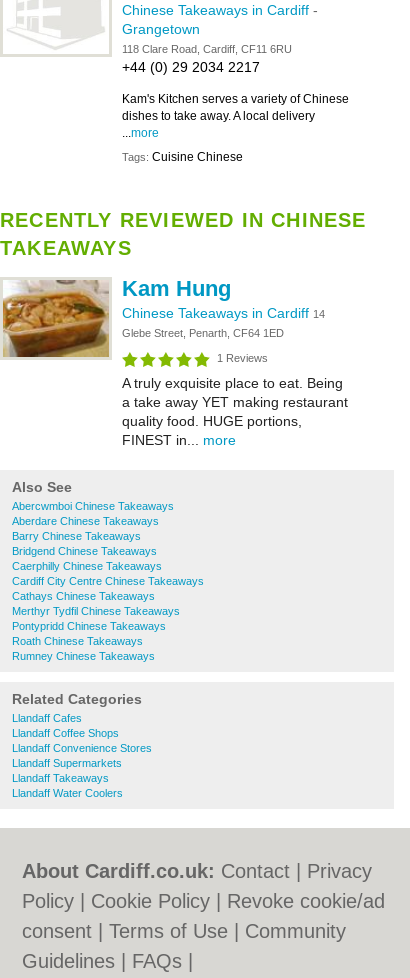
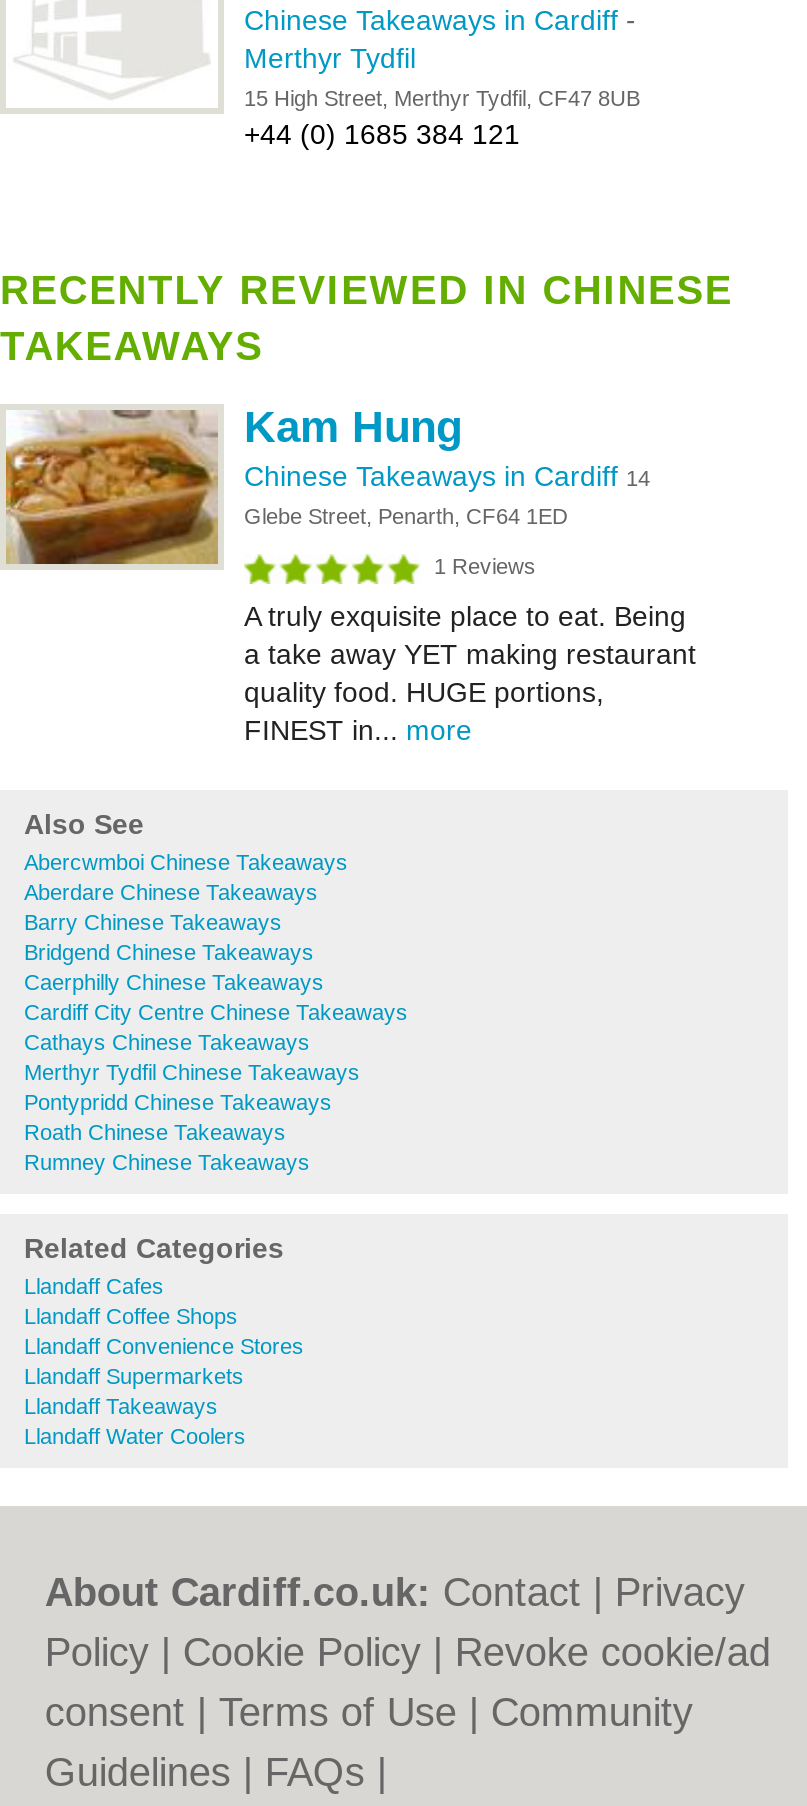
- Grangetown
- 118 Clare Road, Cardiff, CF11 6RU
- +44 (0) 29 2034 2217
- Kam's Kitchen serves a variety of Chinese
- dishes to take away. A local delivery
- ...more
- Tags: Cuisine Chinese
+ Merthyr Tydfil
+ 15 High Street, Merthyr Tydfil, CF47 8UB
+ +44 (0) 1685 384 121
